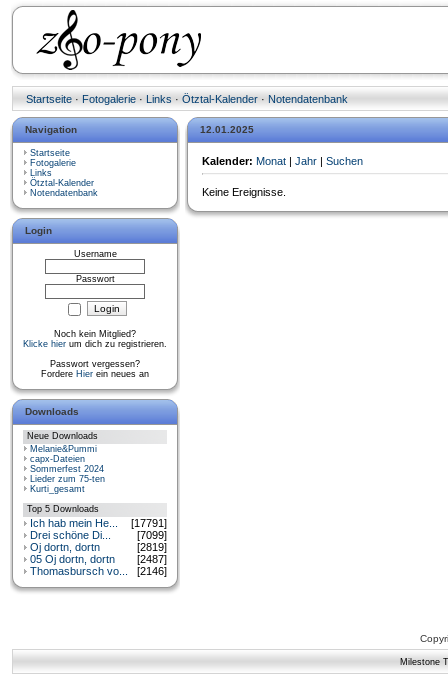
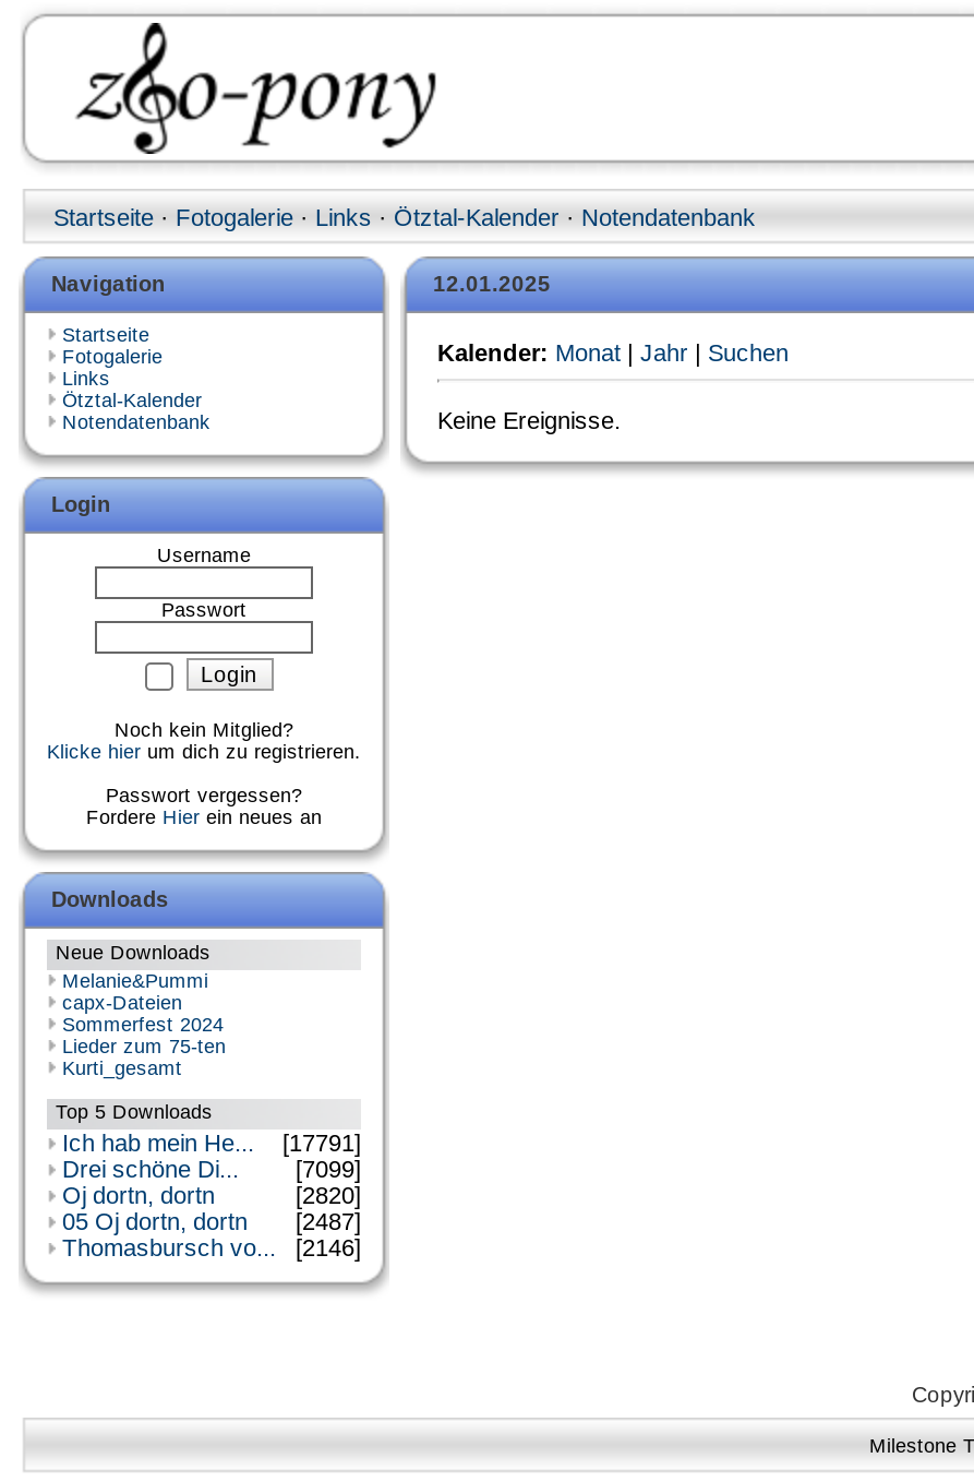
- [2819]
+ [2820]
